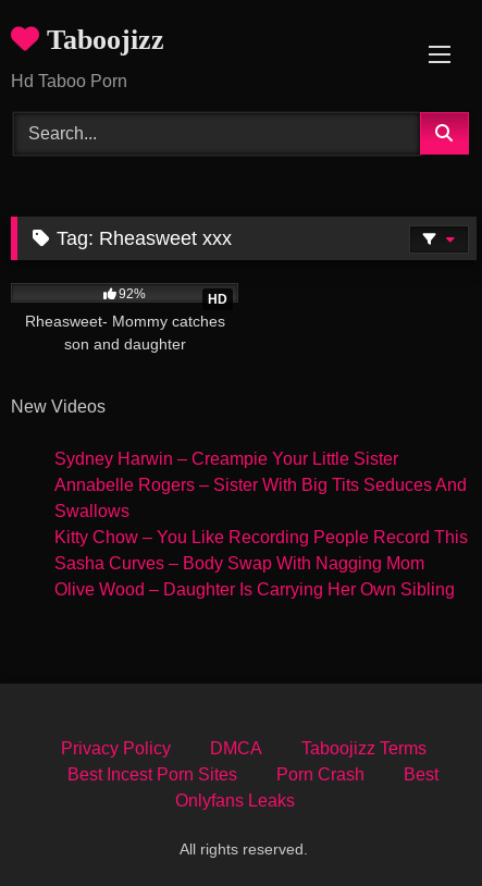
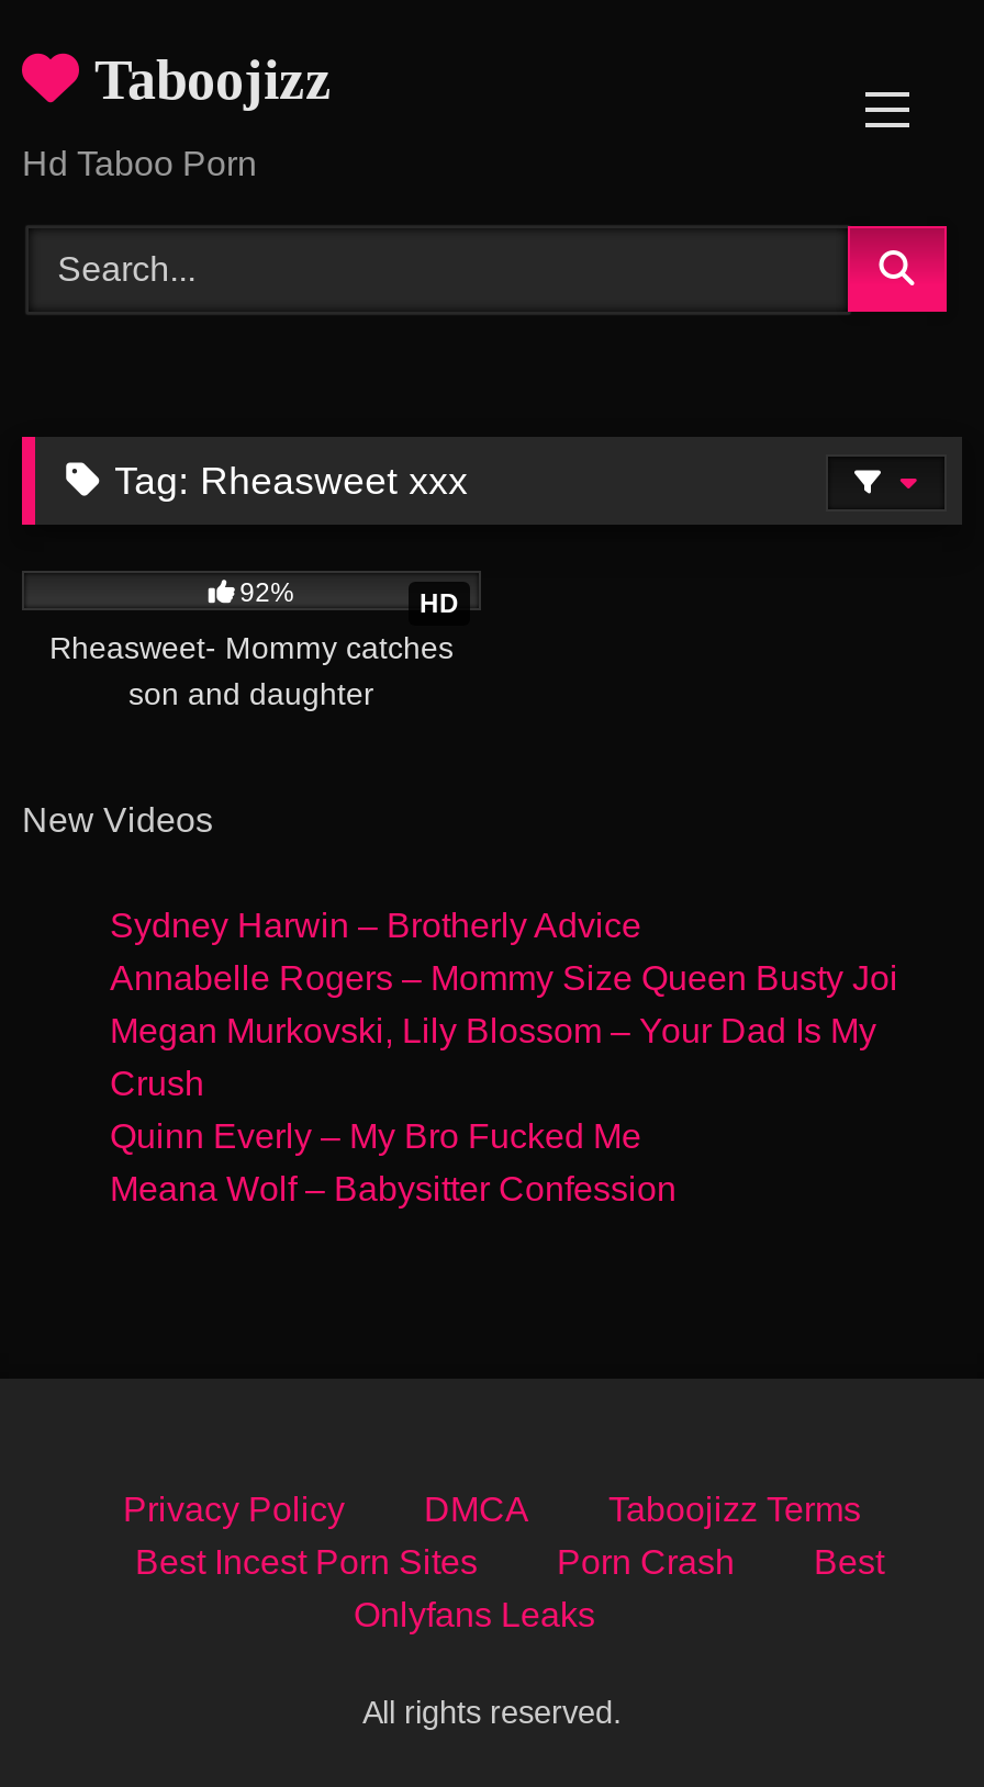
- Sydney Harwin – Creampie Your Little Sister
- Annabelle Rogers – Sister With Big Tits Seduces And
- Swallows
- Kitty Chow – You Like Recording People Record This
- Sasha Curves – Body Swap With Nagging Mom
- Olive Wood – Daughter Is Carrying Her Own Sibling
+ Sydney Harwin – Brotherly Advice
+ Annabelle Rogers – Mommy Size Queen Busty Joi
+ Megan Murkovski, Lily Blossom – Your Dad Is My
+ Crush
+ Quinn Everly – My Bro Fucked Me
+ Meana Wolf – Babysitter Confession
